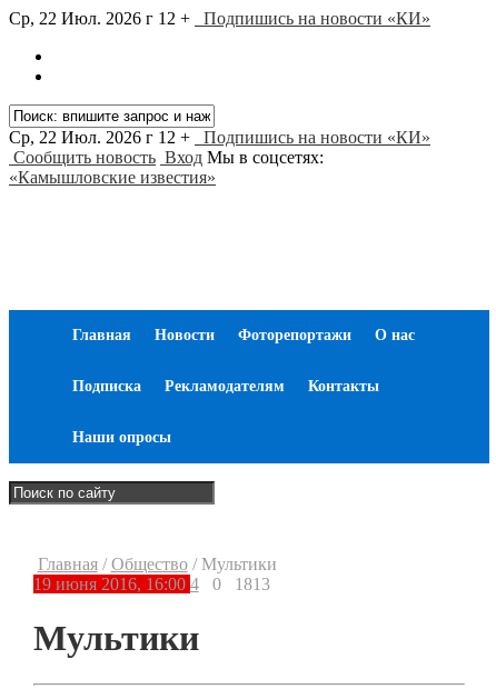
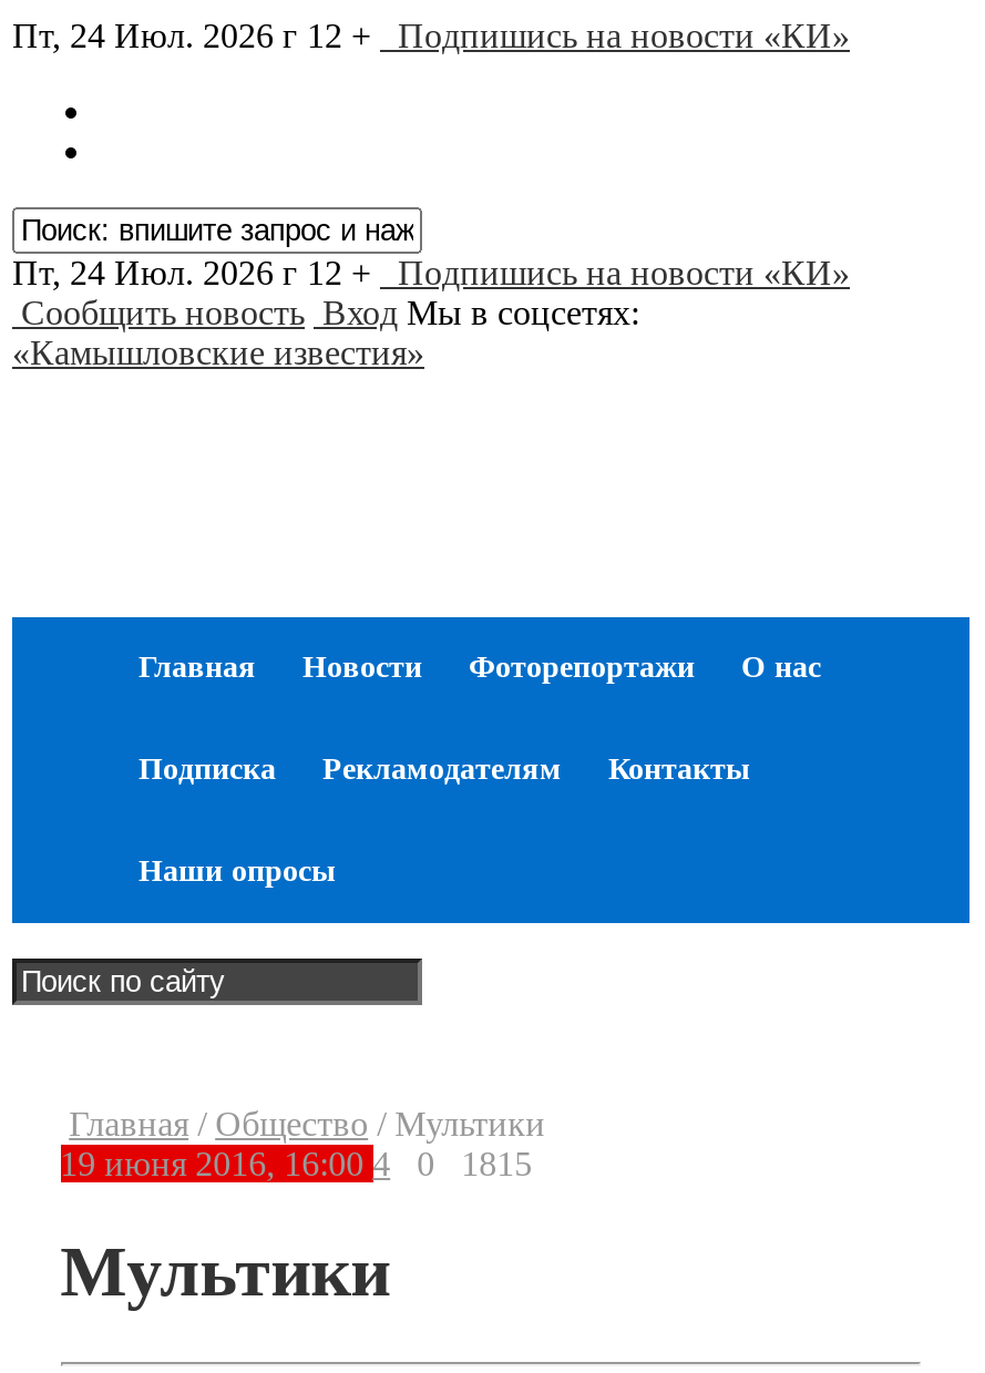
- Ср, 22 Июл. 2026 г 12 + Подпишись на новости «КИ»
+ Пт, 24 Июл. 2026 г 12 + Подпишись на новости «КИ»

- Ср, 22 Июл. 2026 г 12 + Подпишись на новости «КИ»
+ Пт, 24 Июл. 2026 г 12 + Подпишись на новости «КИ»

- 0 1813
+ 0 1815
